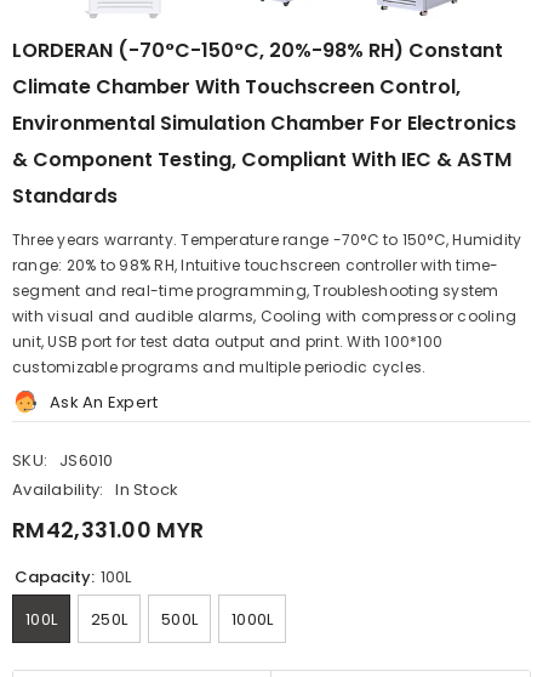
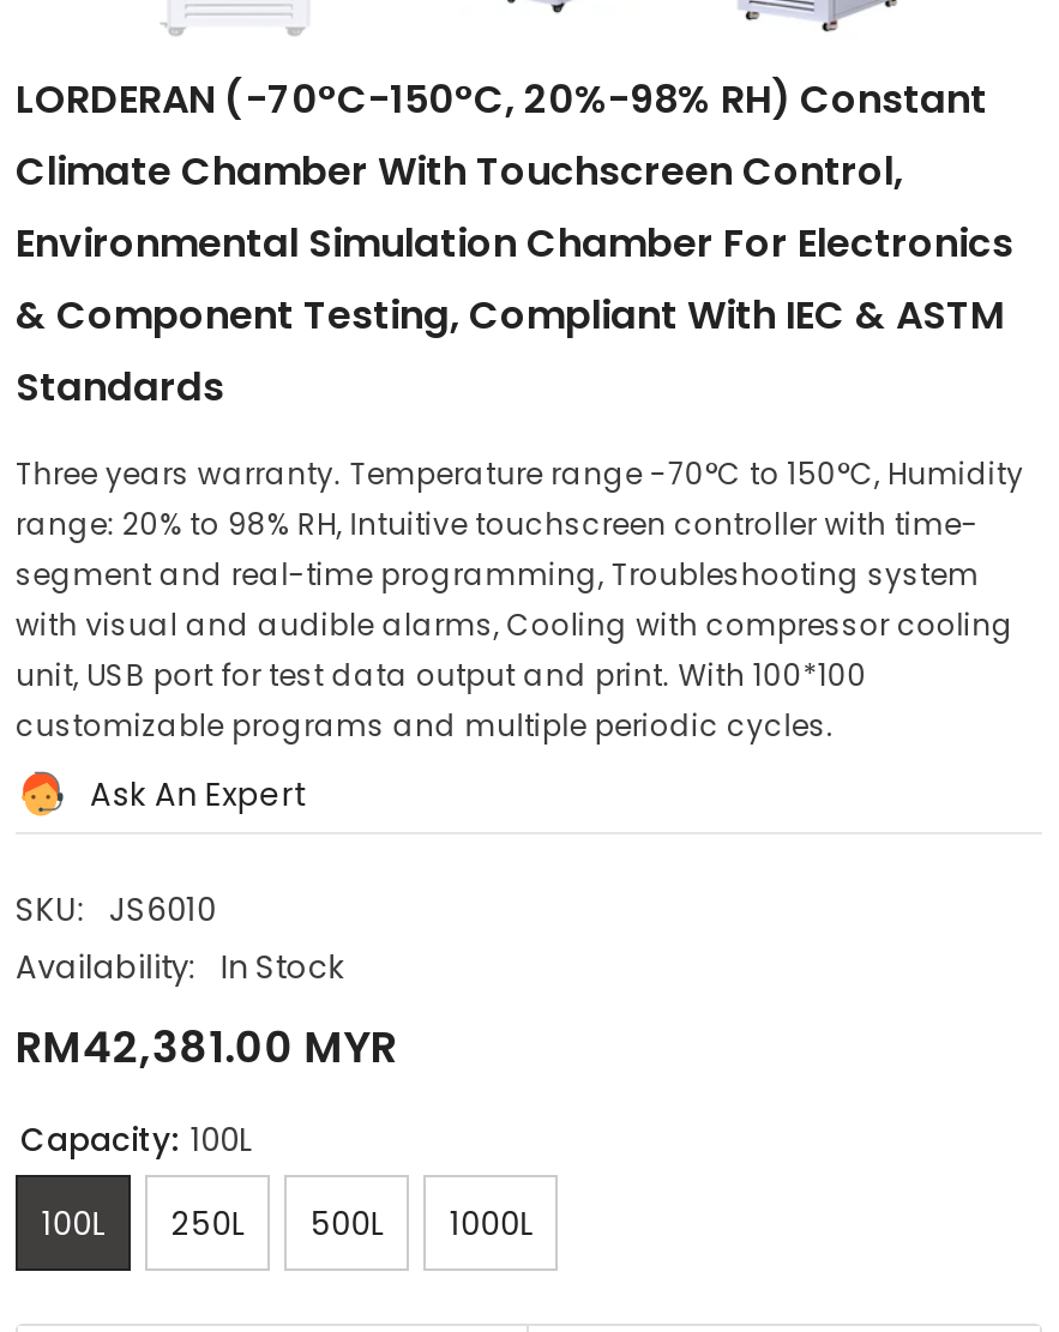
- RM42,331.00 MYR
+ RM42,381.00 MYR
